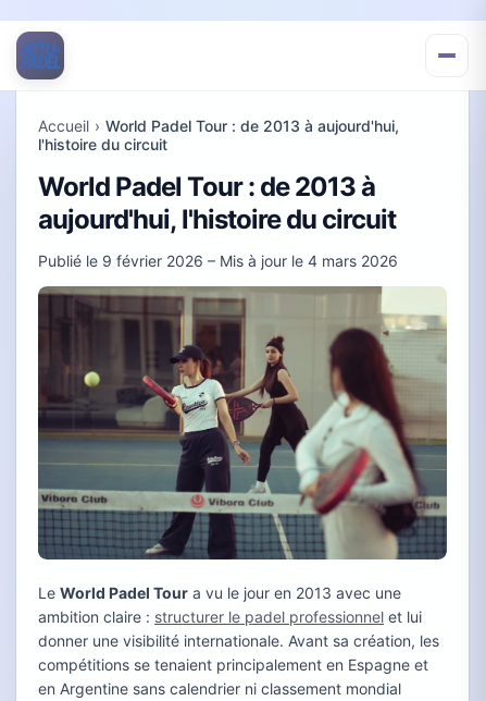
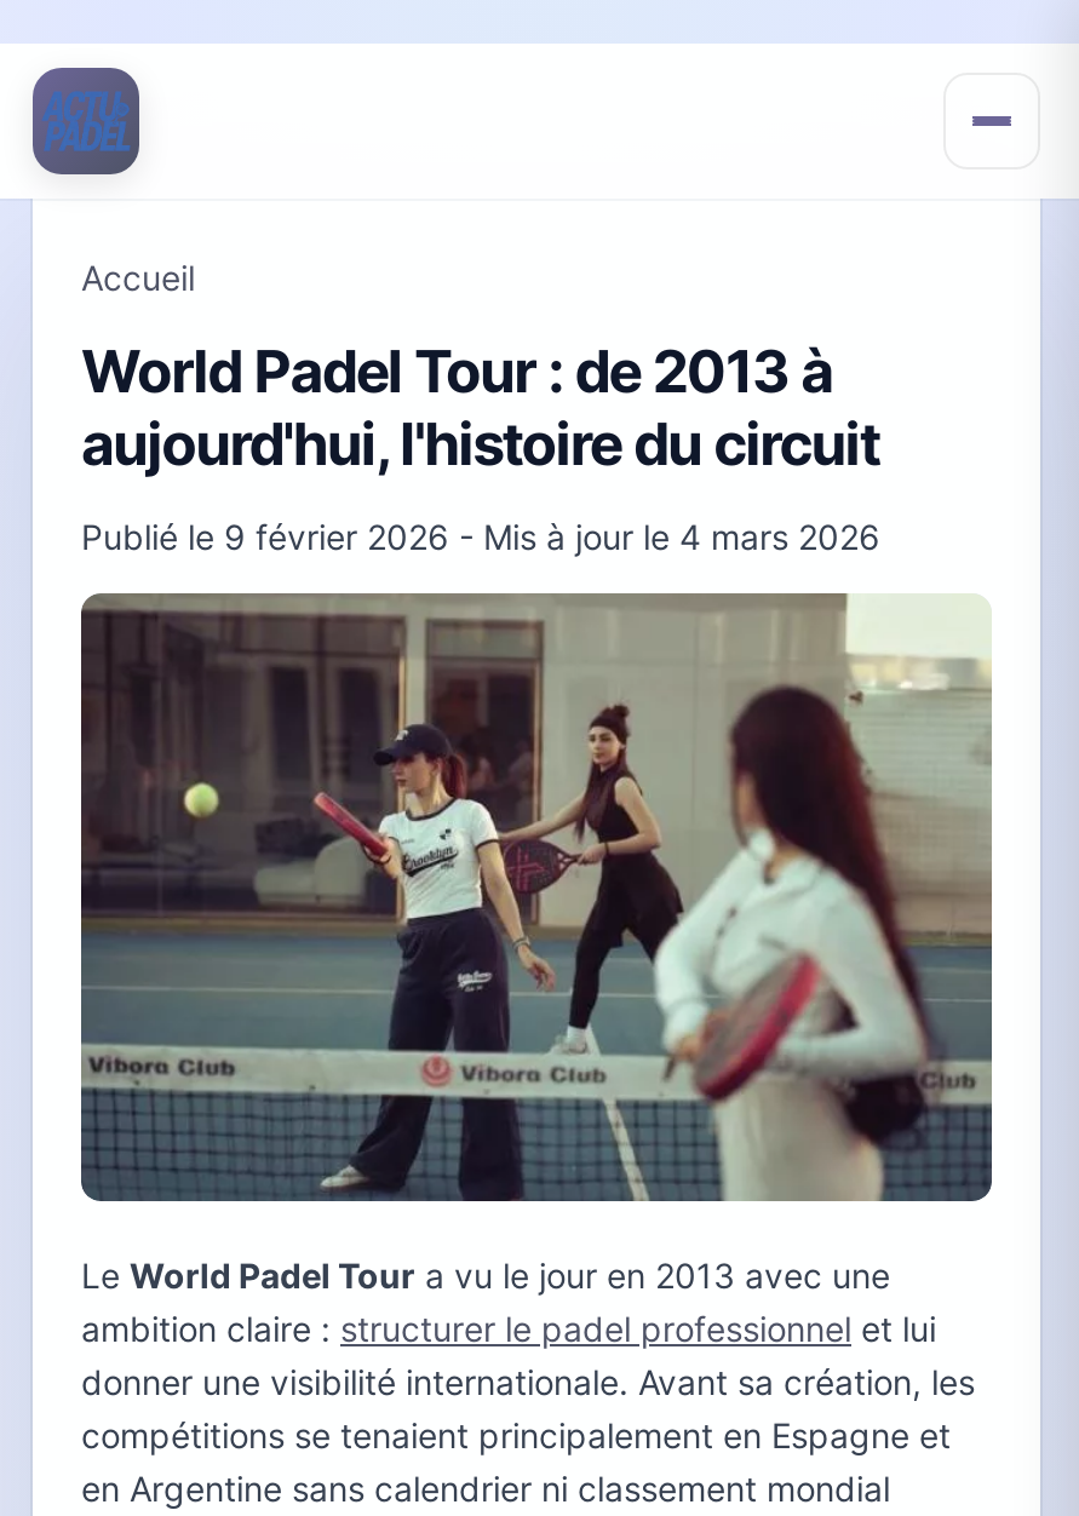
- Accueil › World Padel Tour : de 2013 à aujourd'hui,
- l'histoire du circuit
+ Accueil

- Publié le 9 février 2026 – Mis à jour le 4 mars 2026
+ Publié le 9 février 2026 - Mis à jour le 4 mars 2026
